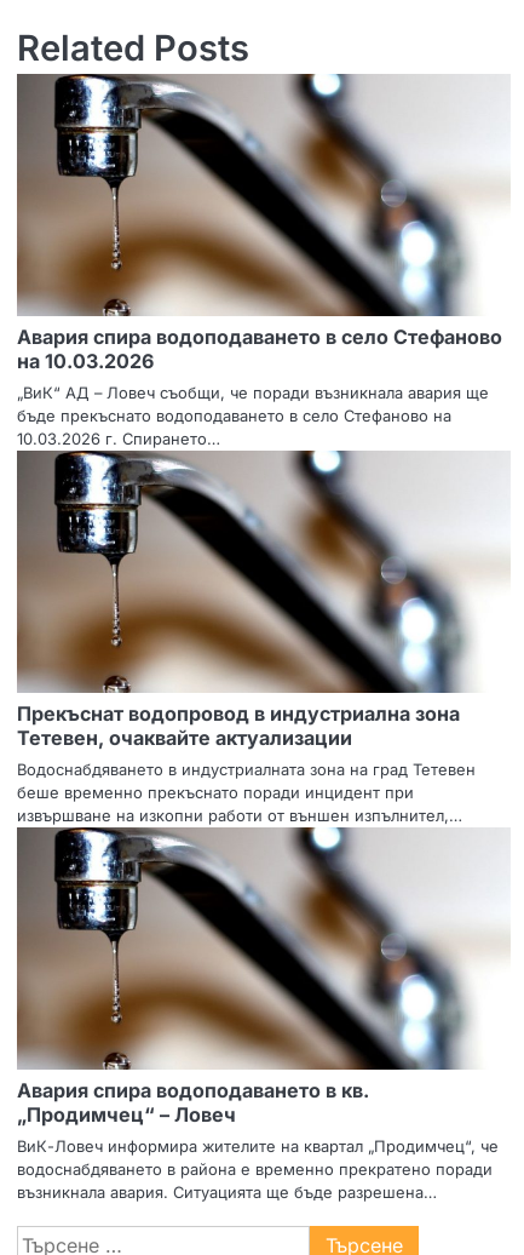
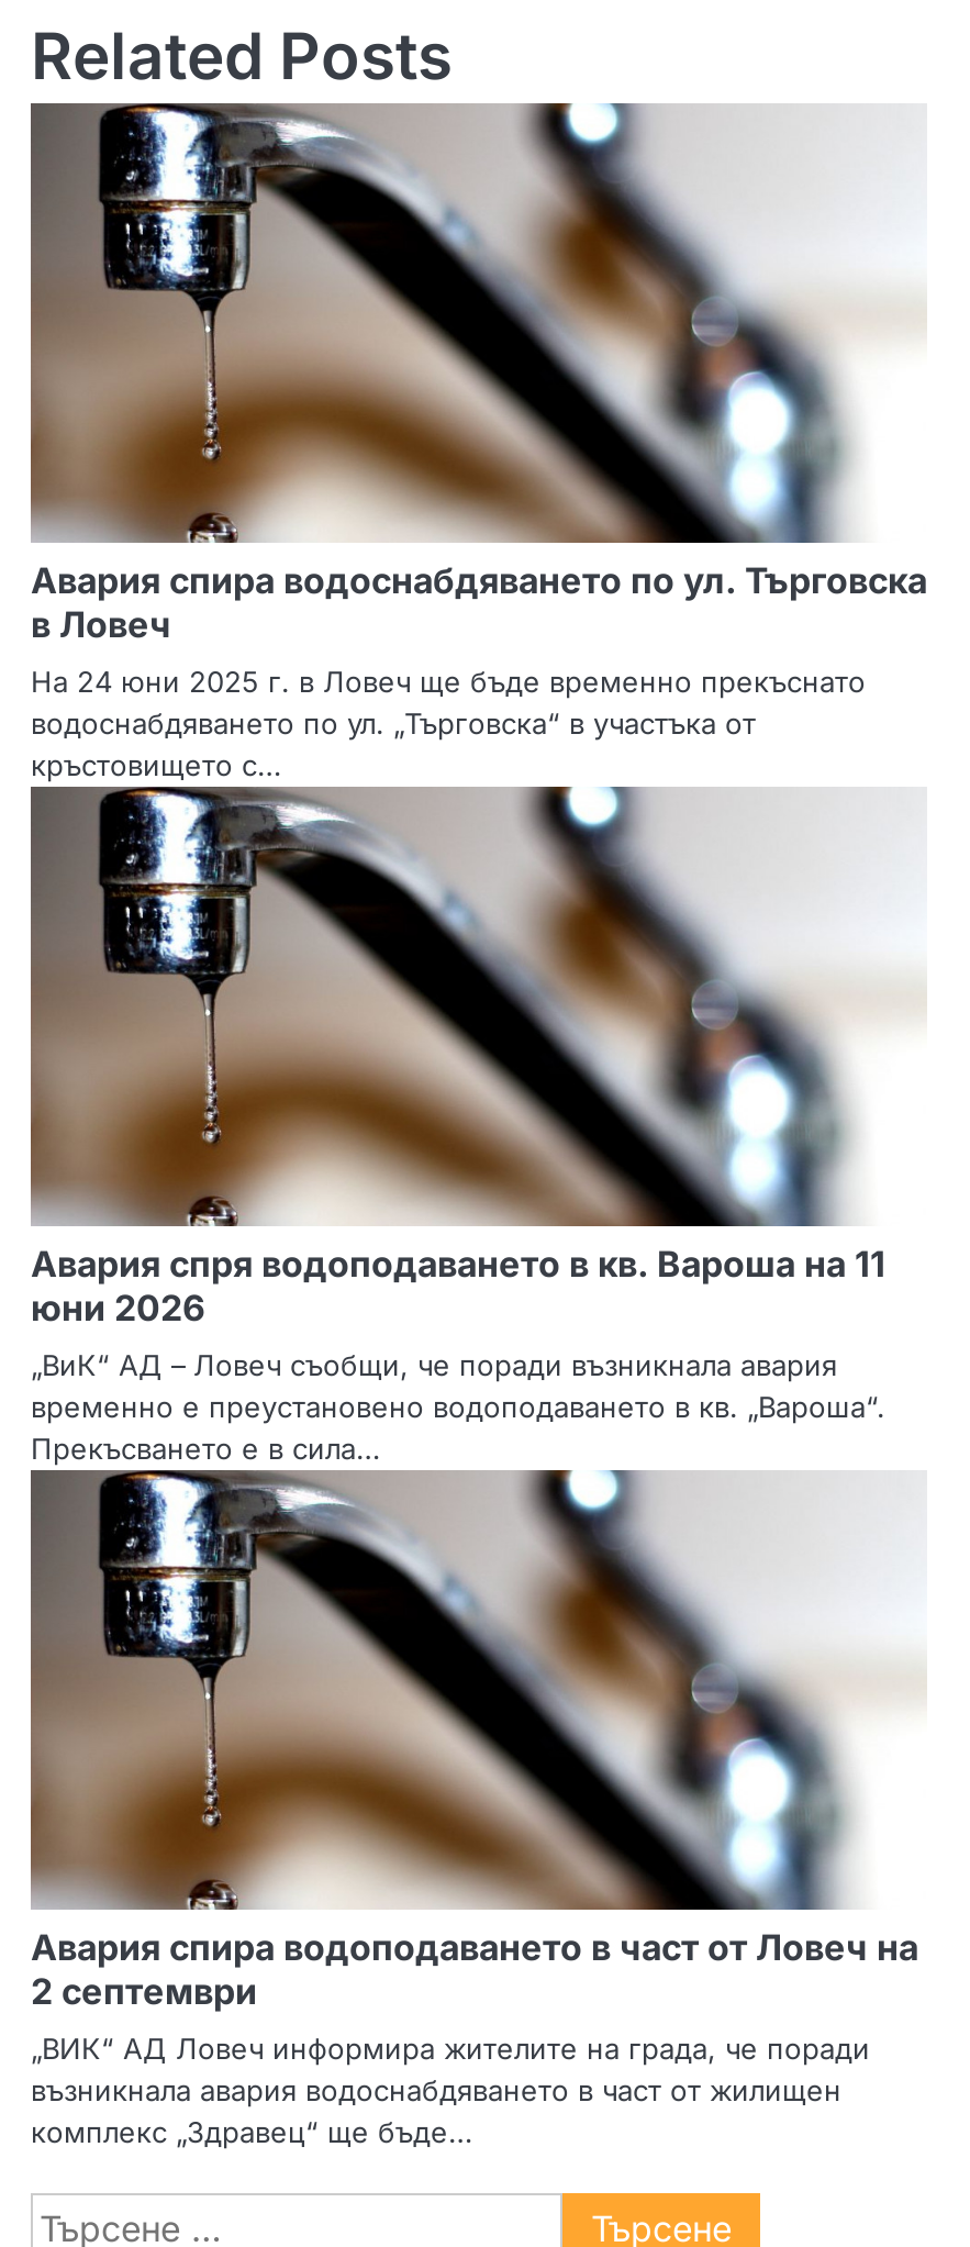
- Авария спира водоподаването в село Стефаново
- на 10.03.2026
- „ВиК“ АД – Ловеч съобщи, че поради възникнала авария ще
- бъде прекъснато водоподаването в село Стефаново на
- 10.03.2026 г. Спирането…
+ Авария спира водоснабдяването по ул. Търговска
+ в Ловеч
+ На 24 юни 2025 г. в Ловеч ще бъде временно прекъснато
+ водоснабдяването по ул. „Търговска“ в участъка от
+ кръстовището с…

- Прекъснат водопровод в индустриална зона
- Тетевен, очаквайте актуализации
- Водоснабдяването в индустриалната зона на град Тетевен
- беше временно прекъснато поради инцидент при
- извършване на изкопни работи от външен изпълнител,…
+ Авария спря водоподаването в кв. Вароша на 11
+ юни 2026
+ „ВиК“ АД – Ловеч съобщи, че поради възникнала авария
+ временно е преустановено водоподаването в кв. „Вароша“.
+ Прекъсването е в сила…

- Авария спира водоподаването в кв.
- „Продимчец“ – Ловеч
- ВиК-Ловеч информира жителите на квартал „Продимчец“, че
- водоснабдяването в района е временно прекратено поради
- възникнала авария. Ситуацията ще бъде разрешена…
+ Авария спира водоподаването в част от Ловеч на
+ 2 септември
+ „ВИК“ АД Ловеч информира жителите на града, че поради
+ възникнала авария водоснабдяването в част от жилищен
+ комплекс „Здравец“ ще бъде…
